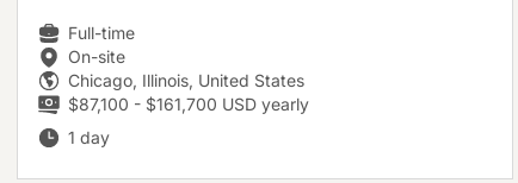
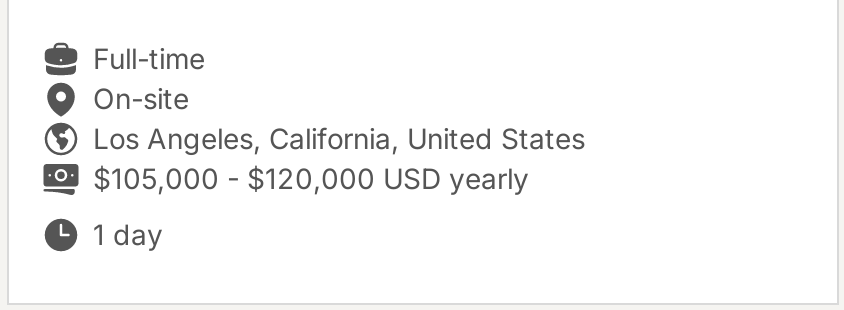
- Chicago, Illinois, United States
- $87,100 - $161,700 USD yearly
+ Los Angeles, California, United States
+ $105,000 - $120,000 USD yearly
